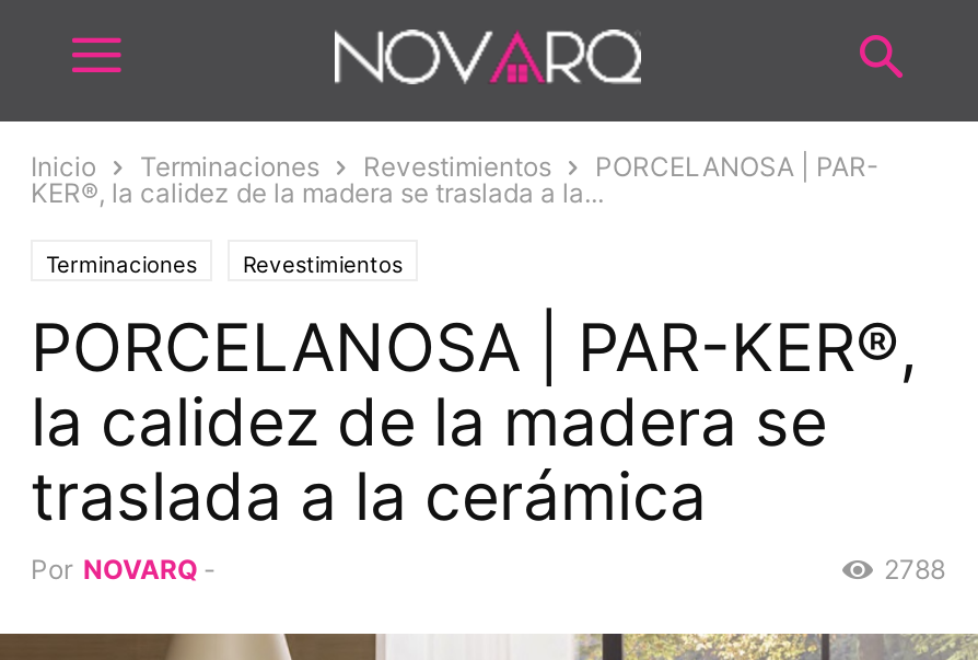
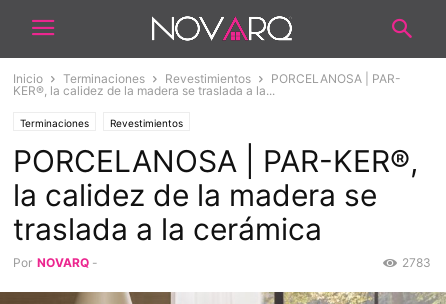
- 2788
+ 2783
